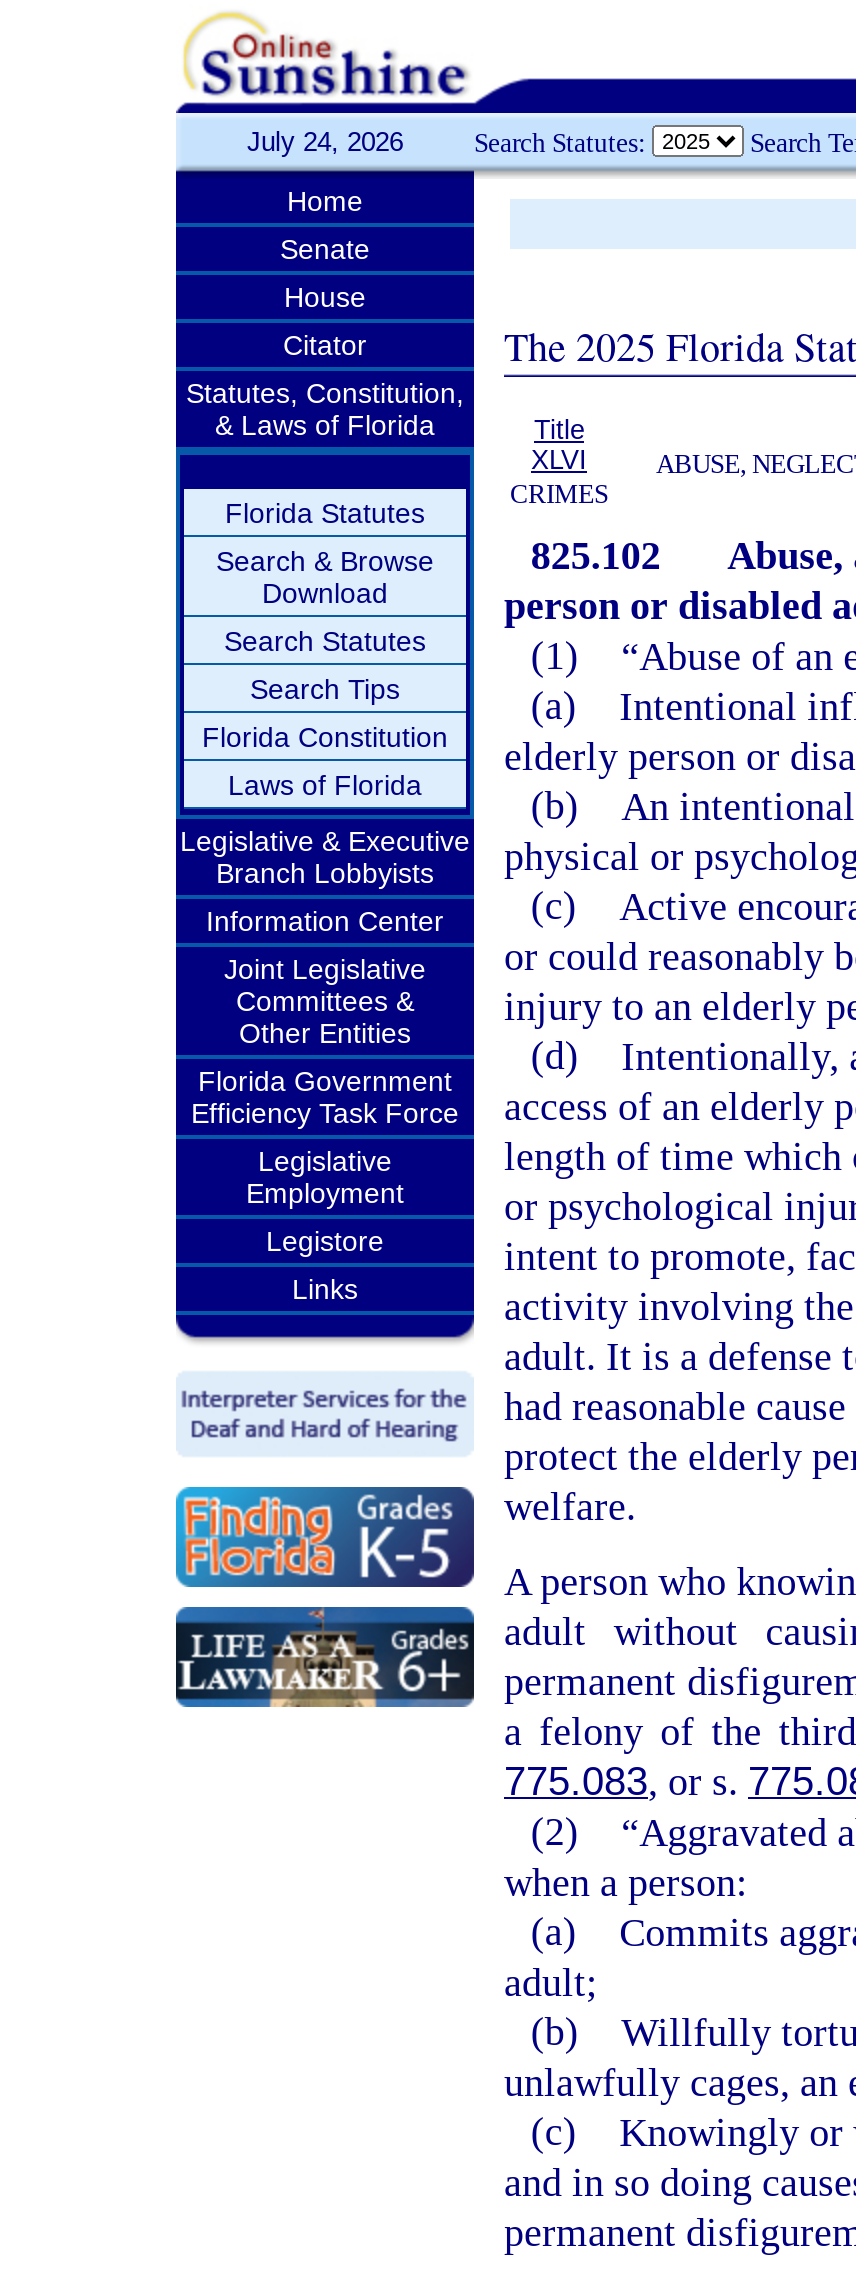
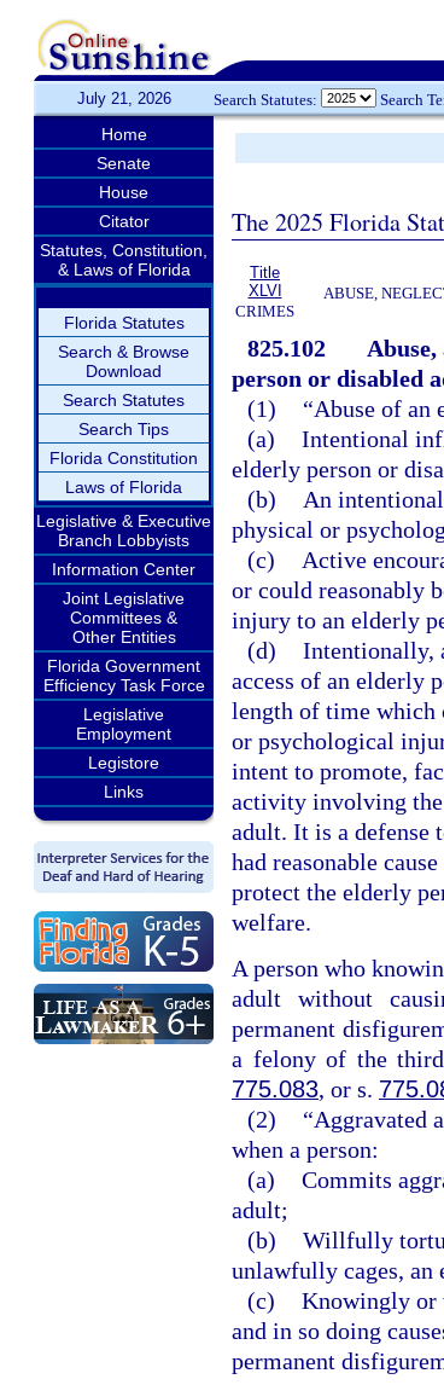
- July 24, 2026
+ July 21, 2026
